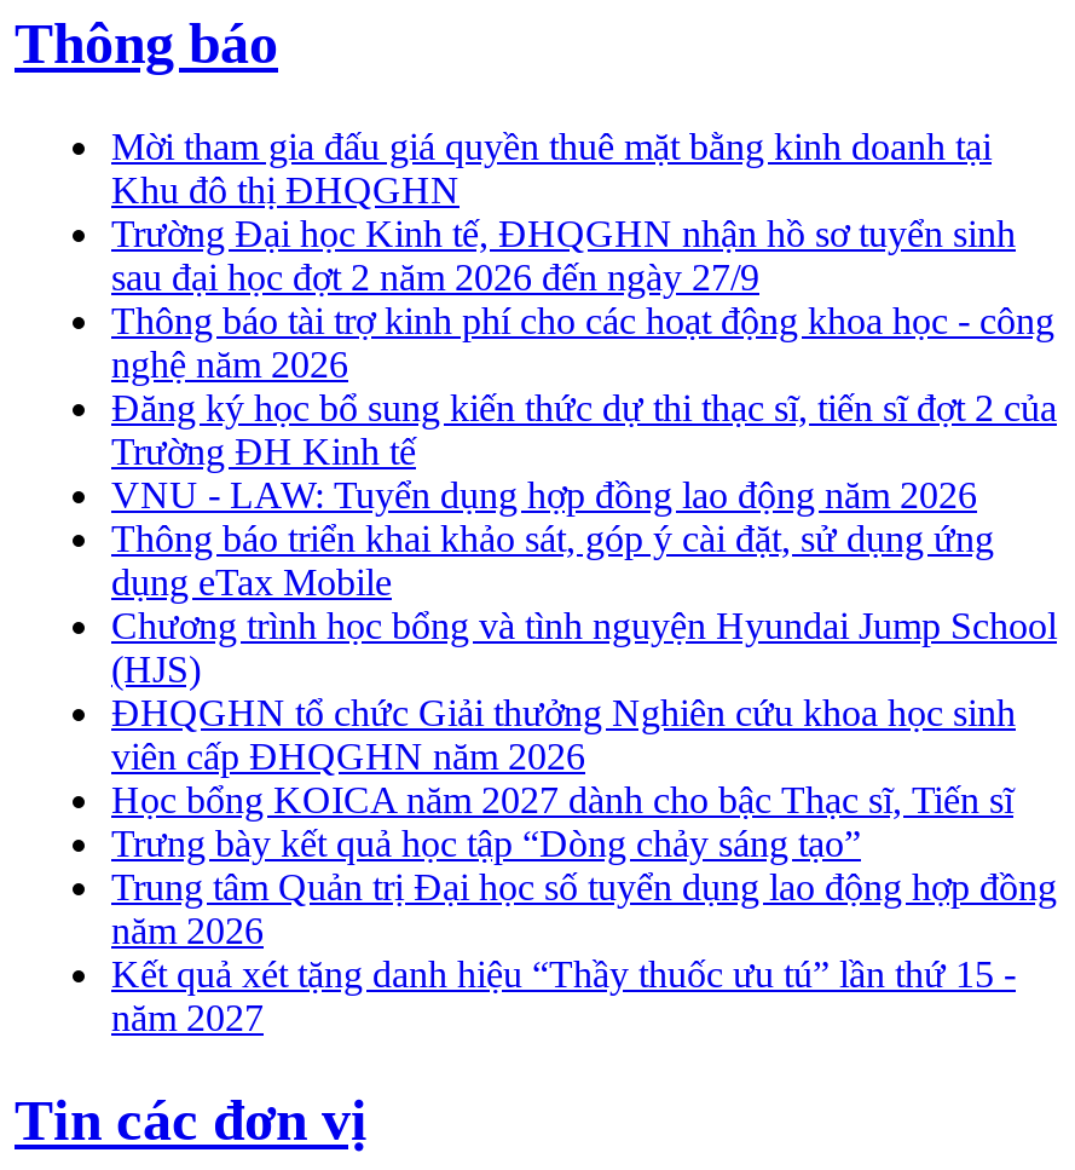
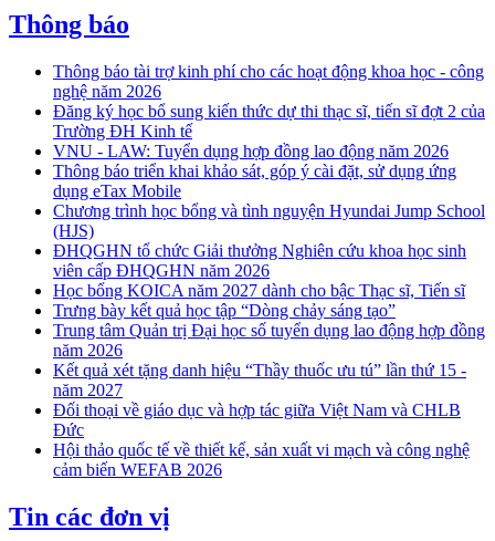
- Mời tham gia đấu giá quyền thuê mặt bằng kinh doanh tại
- Khu đô thị ĐHQGHN
- Trường Đại học Kinh tế, ĐHQGHN nhận hồ sơ tuyển sinh
- sau đại học đợt 2 năm 2026 đến ngày 27/9

moved up: Thông báo tài trợ kinh phí cho các hoạt động khoa học - công | nghệ năm 2026 | Đăng ký học bổ sung kiến thức dự thi thạc sĩ, tiến sĩ đợt 2 của | ... | Kết quả xét tặng danh hiệu “Thầy thuốc ưu tú” lần thứ 15 - | năm 2027

+ Đối thoại về giáo dục và hợp tác giữa Việt Nam và CHLB
+ Đức
+ Hội thảo quốc tế về thiết kế, sản xuất vi mạch và công nghệ
+ cảm biến WEFAB 2026
